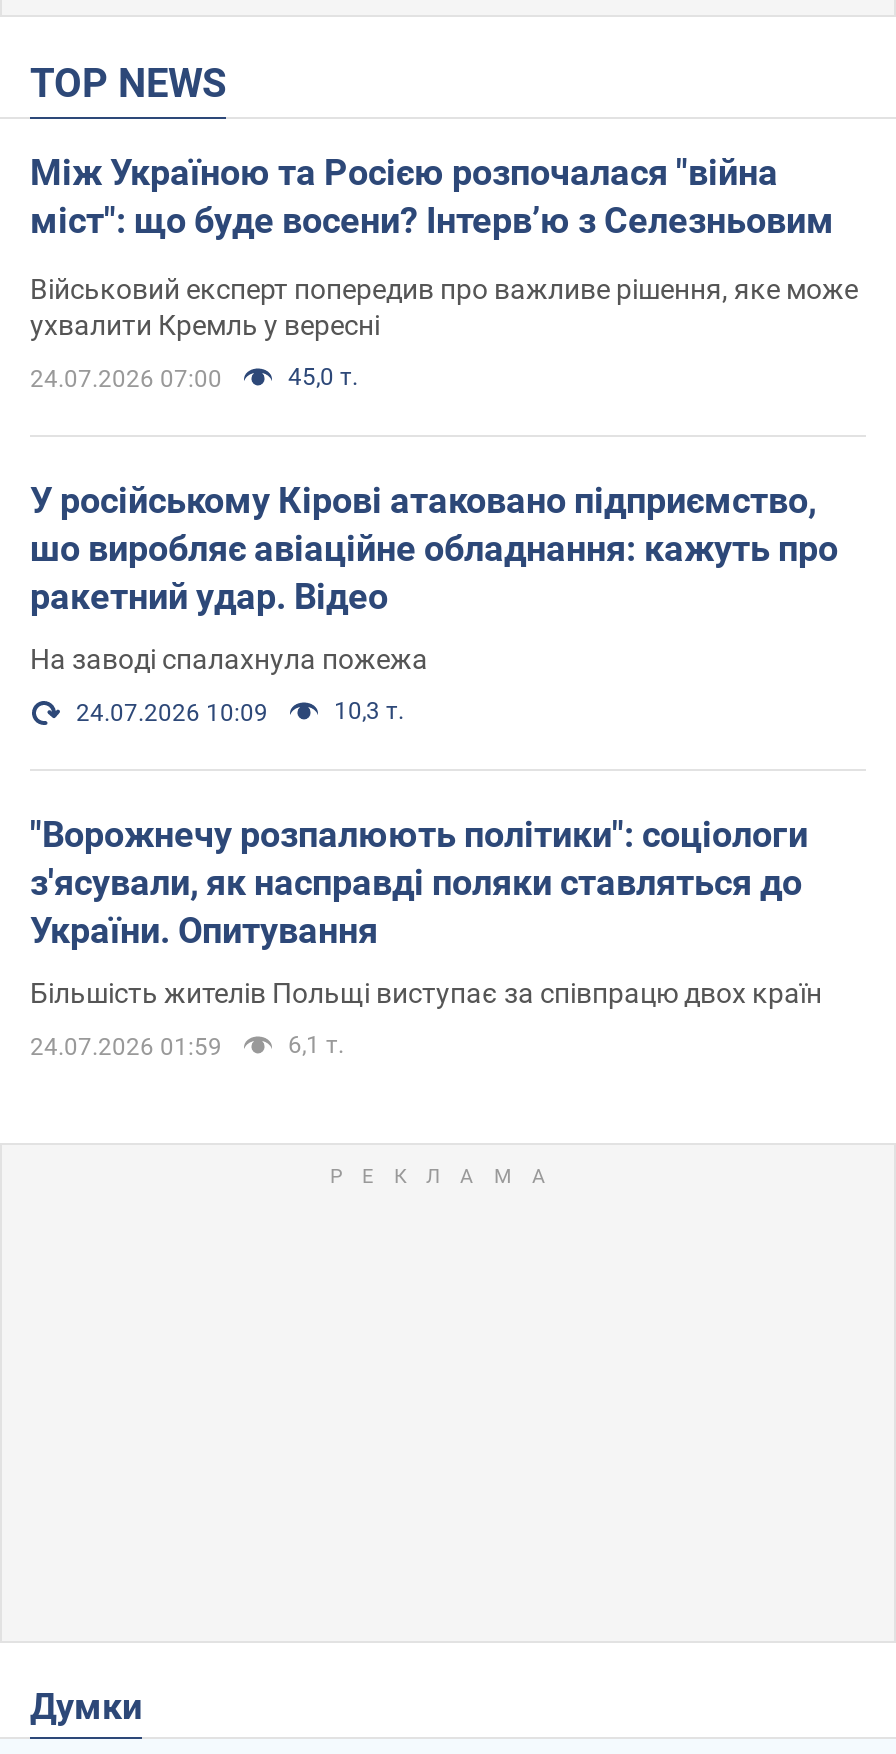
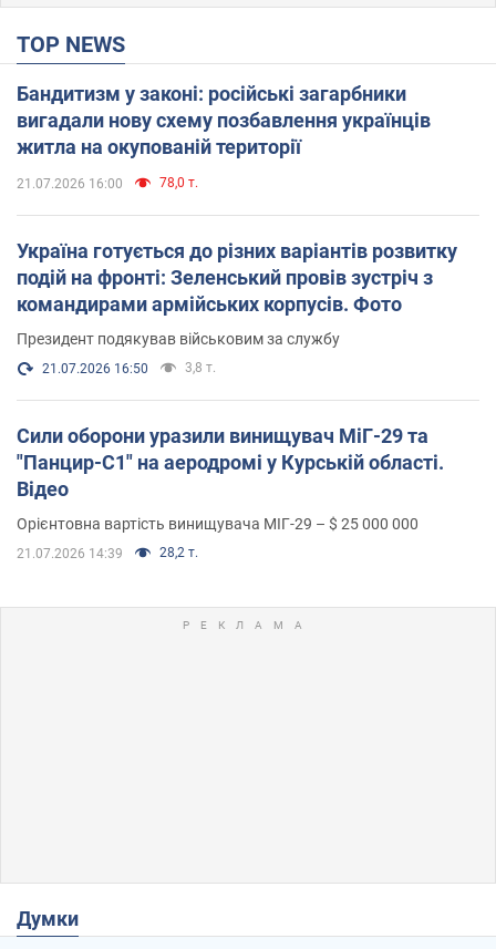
- Між Україною та Росією розпочалася "війна
- міст": що буде восени? Інтерв’ю з Селезньовим
- Військовий експерт попередив про важливе рішення, яке може
- ухвалити Кремль у вересні
- 24.07.2026 07:00
- 45,0 т.
- У російському Кірові атаковано підприємство,
- шо виробляє авіаційне обладнання: кажуть про
- ракетний удар. Відео
- На заводі спалахнула пожежа
- 24.07.2026 10:09
- 10,3 т.
- "Ворожнечу розпалюють політики": соціологи
- з'ясували, як насправді поляки ставляться до
- України. Опитування
- Більшість жителів Польщі виступає за співпрацю двох країн
- 24.07.2026 01:59
- 6,1 т.
+ Бандитизм у законі: російські загарбники
+ вигадали нову схему позбавлення українців
+ житла на окупованій території
+ 21.07.2026 16:00
+ 78,0 т.
+ Україна готується до різних варіантів розвитку
+ подій на фронті: Зеленський провів зустріч з
+ командирами армійських корпусів. Фото
+ Президент подякував військовим за службу
+ 21.07.2026 16:50
+ 3,8 т.
+ Сили оборони уразили винищувач МіГ-29 та
+ "Панцир-С1" на аеродромі у Курській області.
+ Відео
+ Орієнтовна вартість винищувача МІГ-29 – $ 25 000 000
+ 21.07.2026 14:39
+ 28,2 т.
